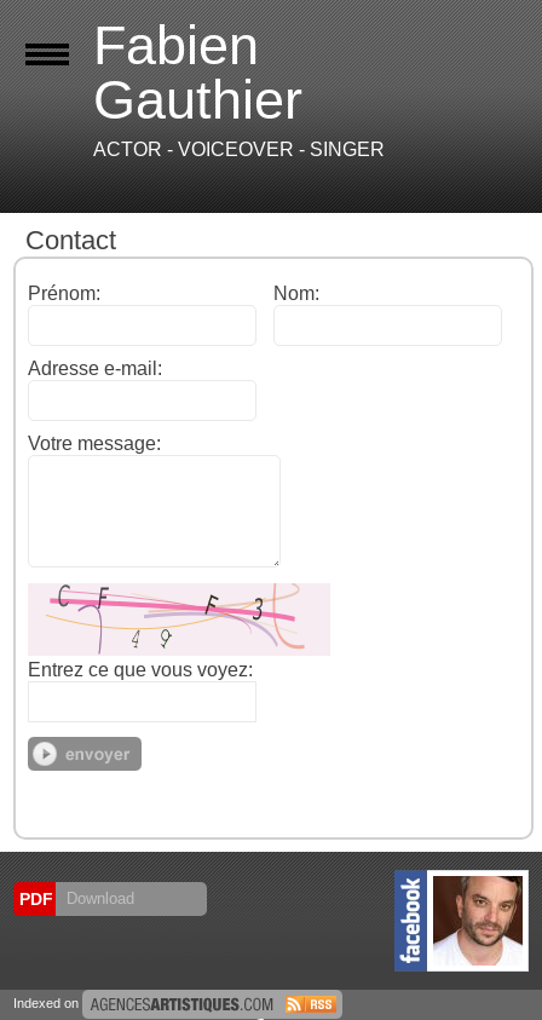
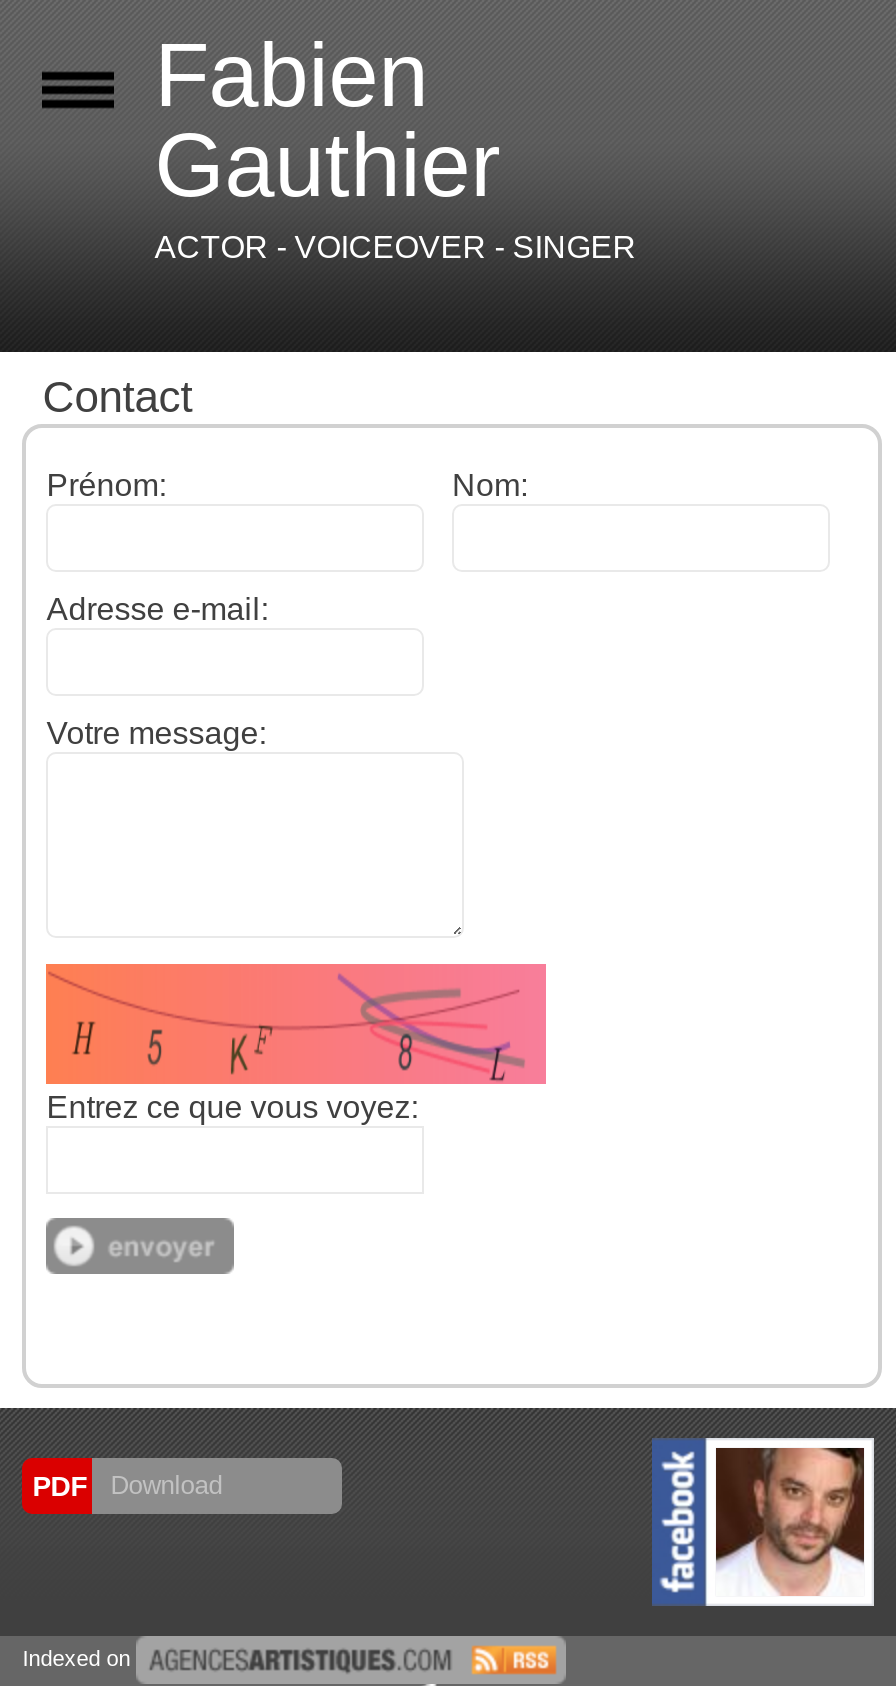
- [image]
+ [image]
